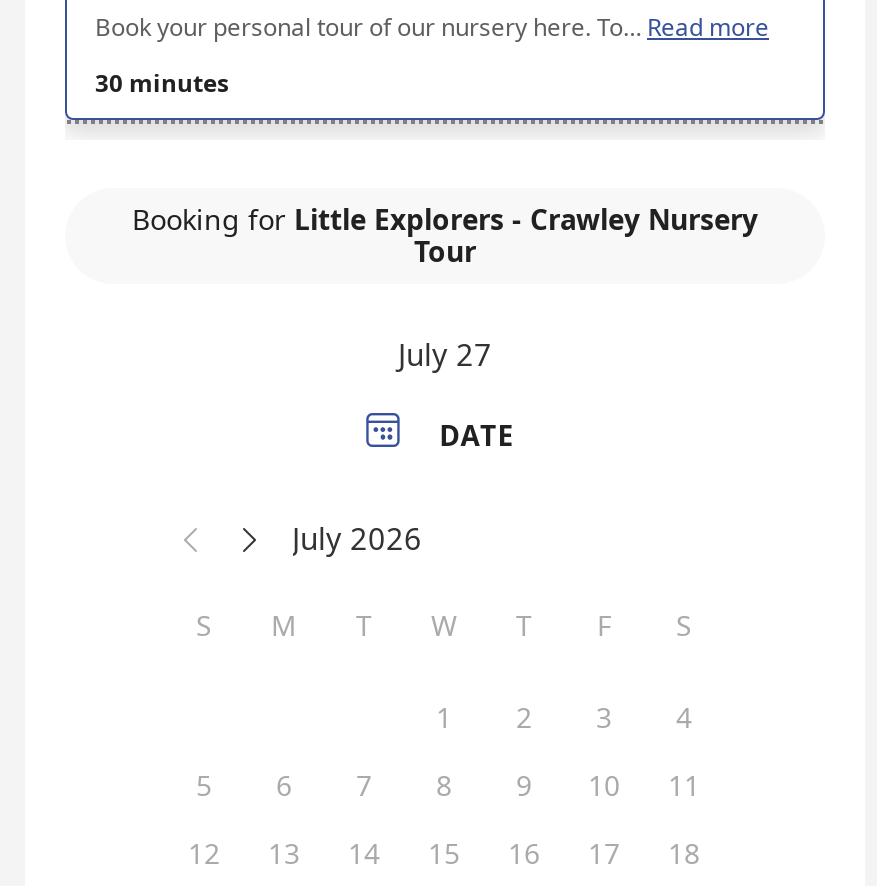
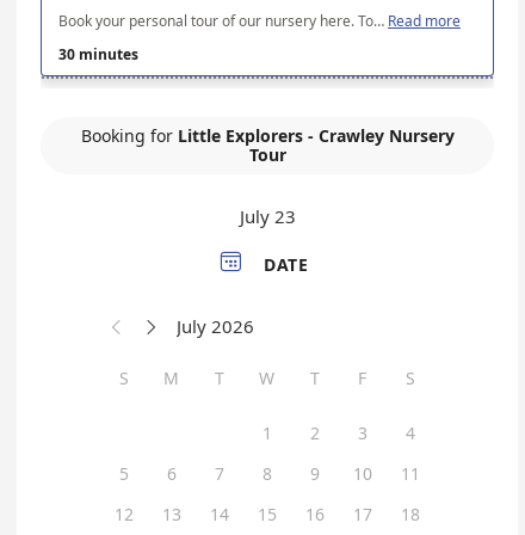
- July 27
+ July 23
